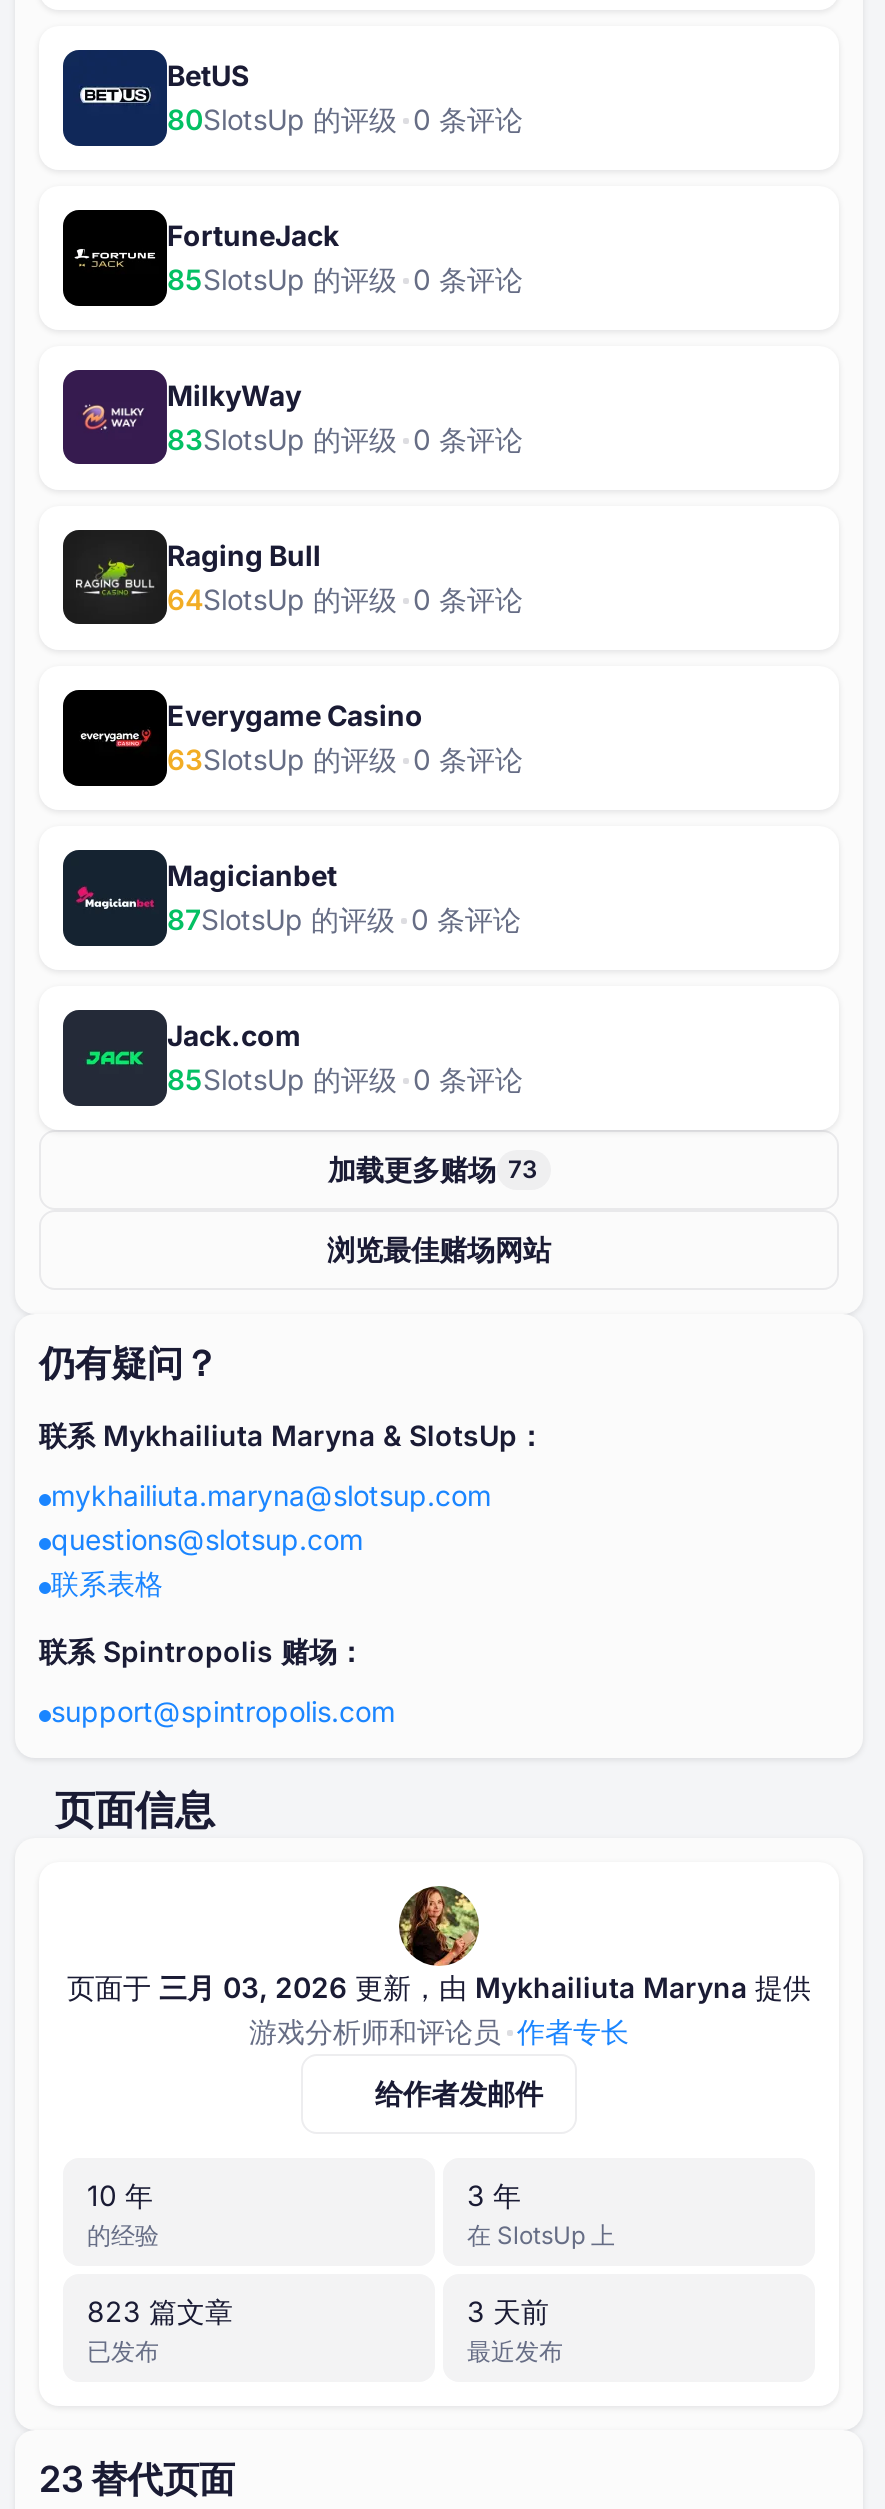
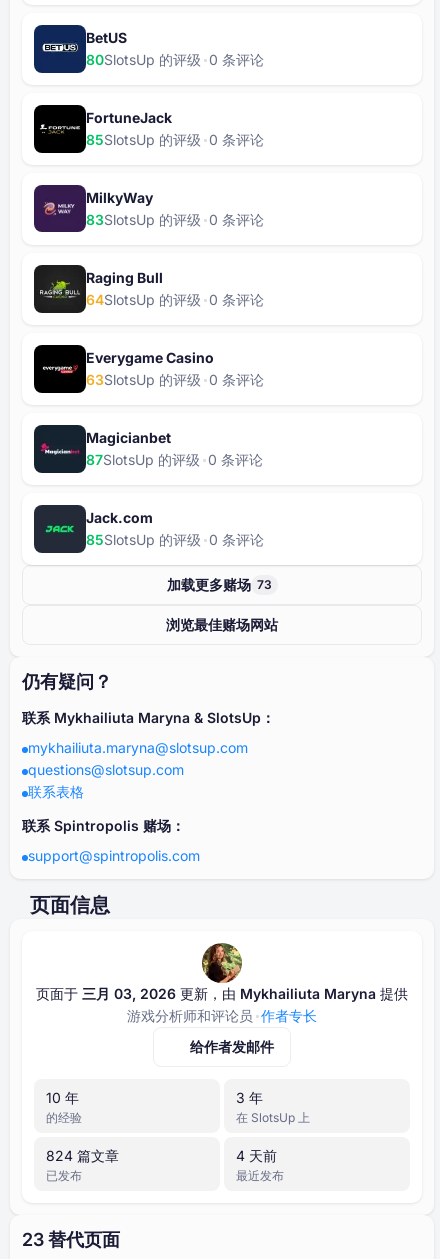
- 823 篇文章
+ 824 篇文章

- 3 天前
+ 4 天前
